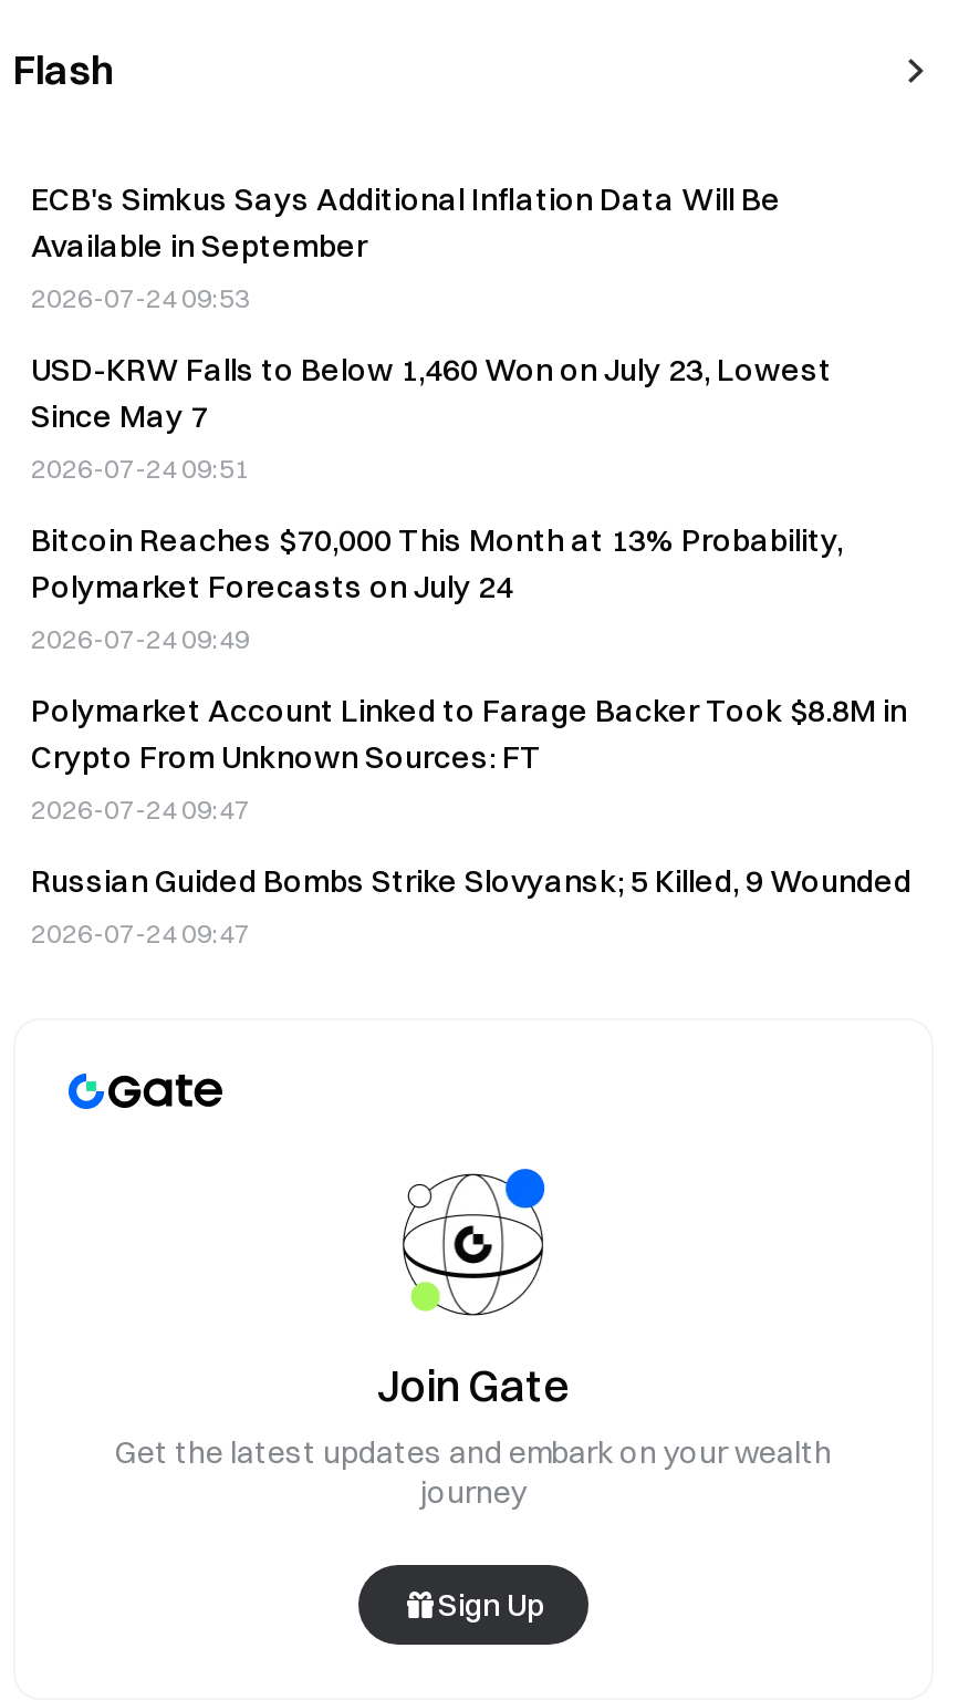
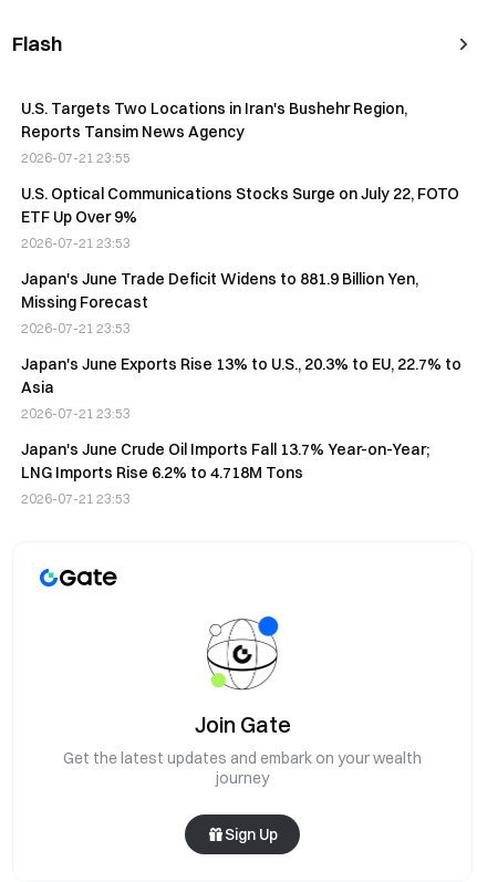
- ECB's Simkus Says Additional Inflation Data Will Be
- Available in September
- 2026-07-24 09:53
+ U.S. Targets Two Locations in Iran's Bushehr Region,
+ Reports Tansim News Agency
+ 2026-07-21 23:55

- USD-KRW Falls to Below 1,460 Won on July 23, Lowest
- Since May 7
- 2026-07-24 09:51
+ U.S. Optical Communications Stocks Surge on July 22, FOTO
+ ETF Up Over 9%
+ 2026-07-21 23:53

- Bitcoin Reaches $70,000 This Month at 13% Probability,
- Polymarket Forecasts on July 24
- 2026-07-24 09:49
+ Japan's June Trade Deficit Widens to 881.9 Billion Yen,
+ Missing Forecast
+ 2026-07-21 23:53

- Polymarket Account Linked to Farage Backer Took $8.8M in
- Crypto From Unknown Sources: FT
- 2026-07-24 09:47
+ Japan's June Exports Rise 13% to U.S., 20.3% to EU, 22.7% to
+ Asia
+ 2026-07-21 23:53

- Russian Guided Bombs Strike Slovyansk; 5 Killed, 9 Wounded
- 2026-07-24 09:47
+ Japan's June Crude Oil Imports Fall 13.7% Year-on-Year;
+ LNG Imports Rise 6.2% to 4.718M Tons
+ 2026-07-21 23:53
